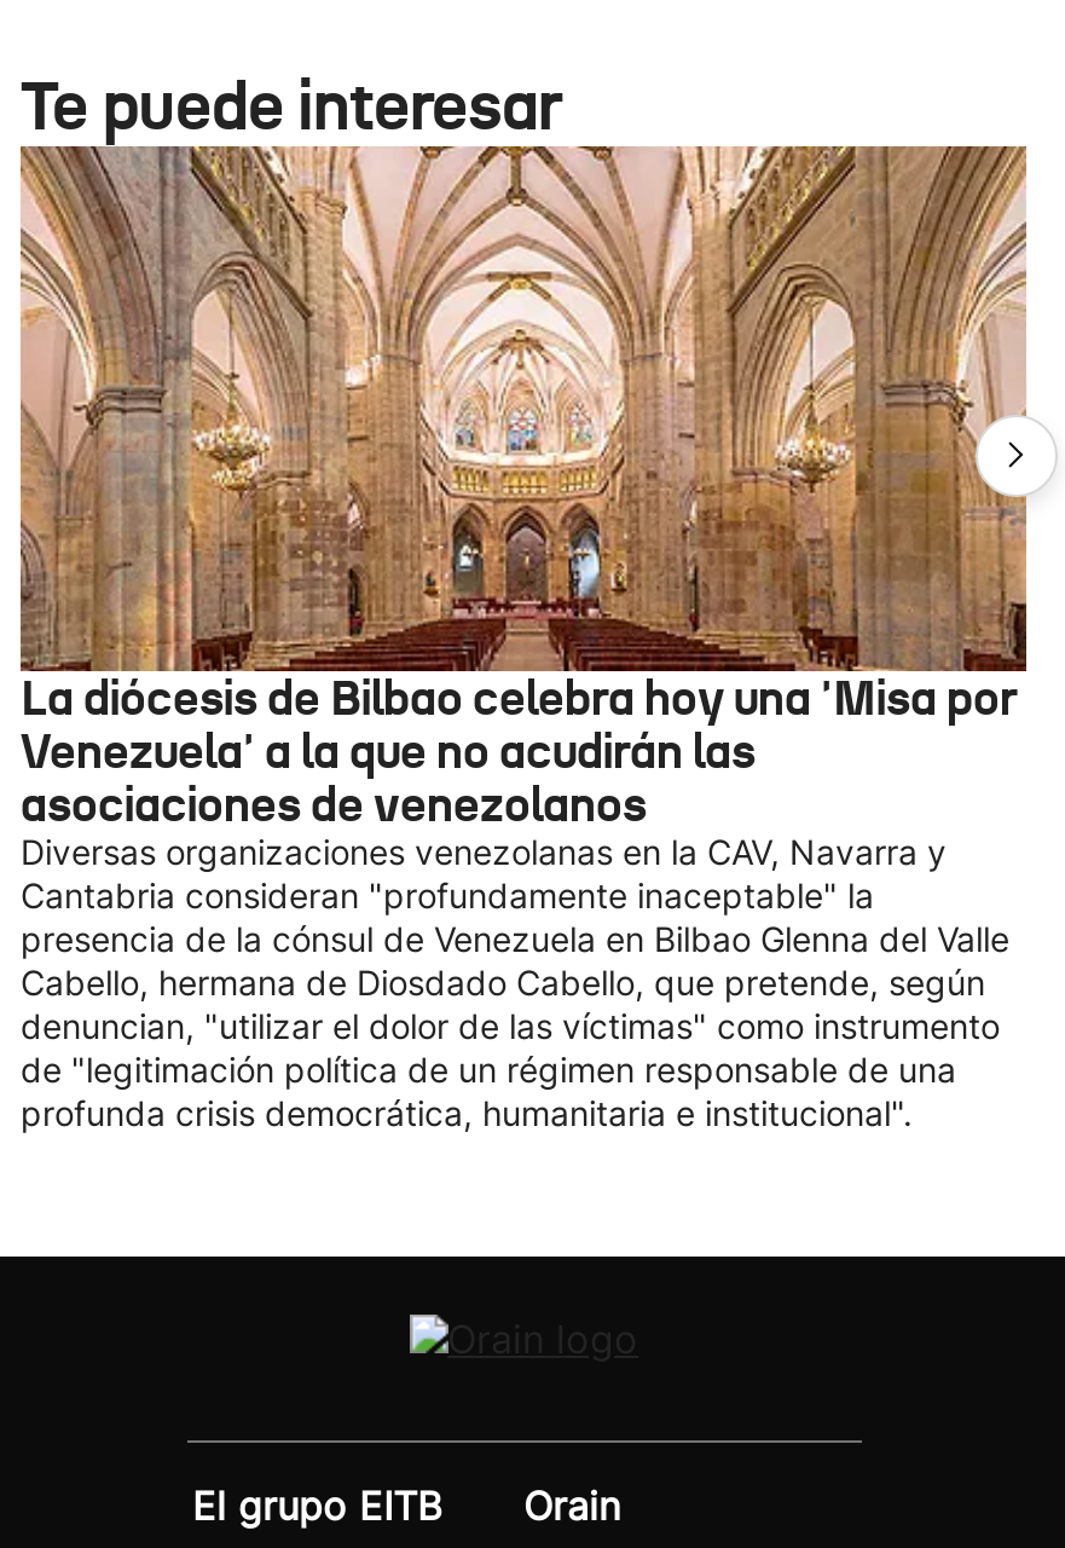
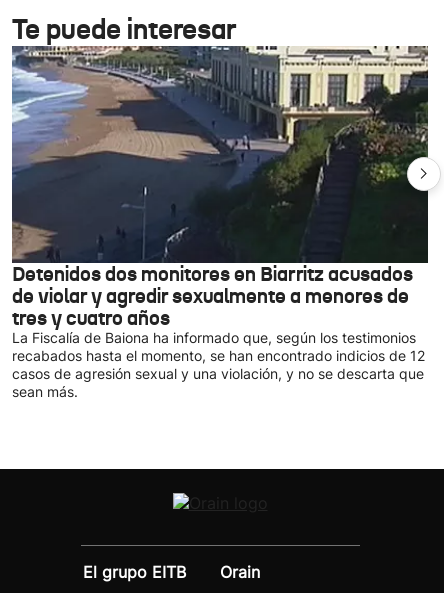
- [image]
+ [image]

- La diócesis de Bilbao celebra hoy una 'Misa por
- Venezuela' a la que no acudirán las
- asociaciones de venezolanos
- Diversas organizaciones venezolanas en la CAV, Navarra y
- Cantabria consideran "profundamente inaceptable" la
- presencia de la cónsul de Venezuela en Bilbao Glenna del Valle
- Cabello, hermana de Diosdado Cabello, que pretende, según
- denuncian, "utilizar el dolor de las víctimas" como instrumento
- de "legitimación política de un régimen responsable de una
- profunda crisis democrática, humanitaria e institucional".
+ Detenidos dos monitores en Biarritz acusados
+ de violar y agredir sexualmente a menores de
+ tres y cuatro años
+ La Fiscalía de Baiona ha informado que, según los testimonios
+ recabados hasta el momento, se han encontrado indicios de 12
+ casos de agresión sexual y una violación, y no se descarta que
+ sean más.
